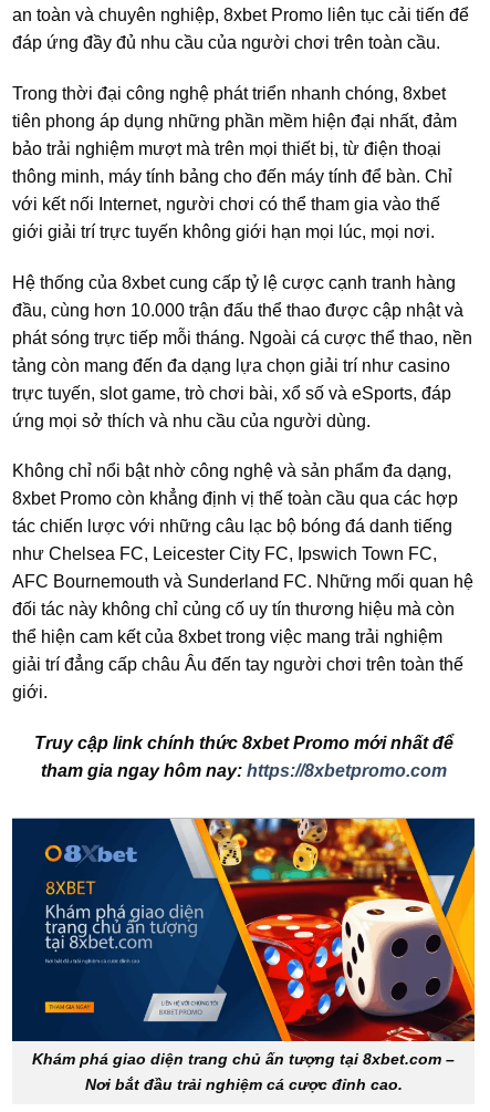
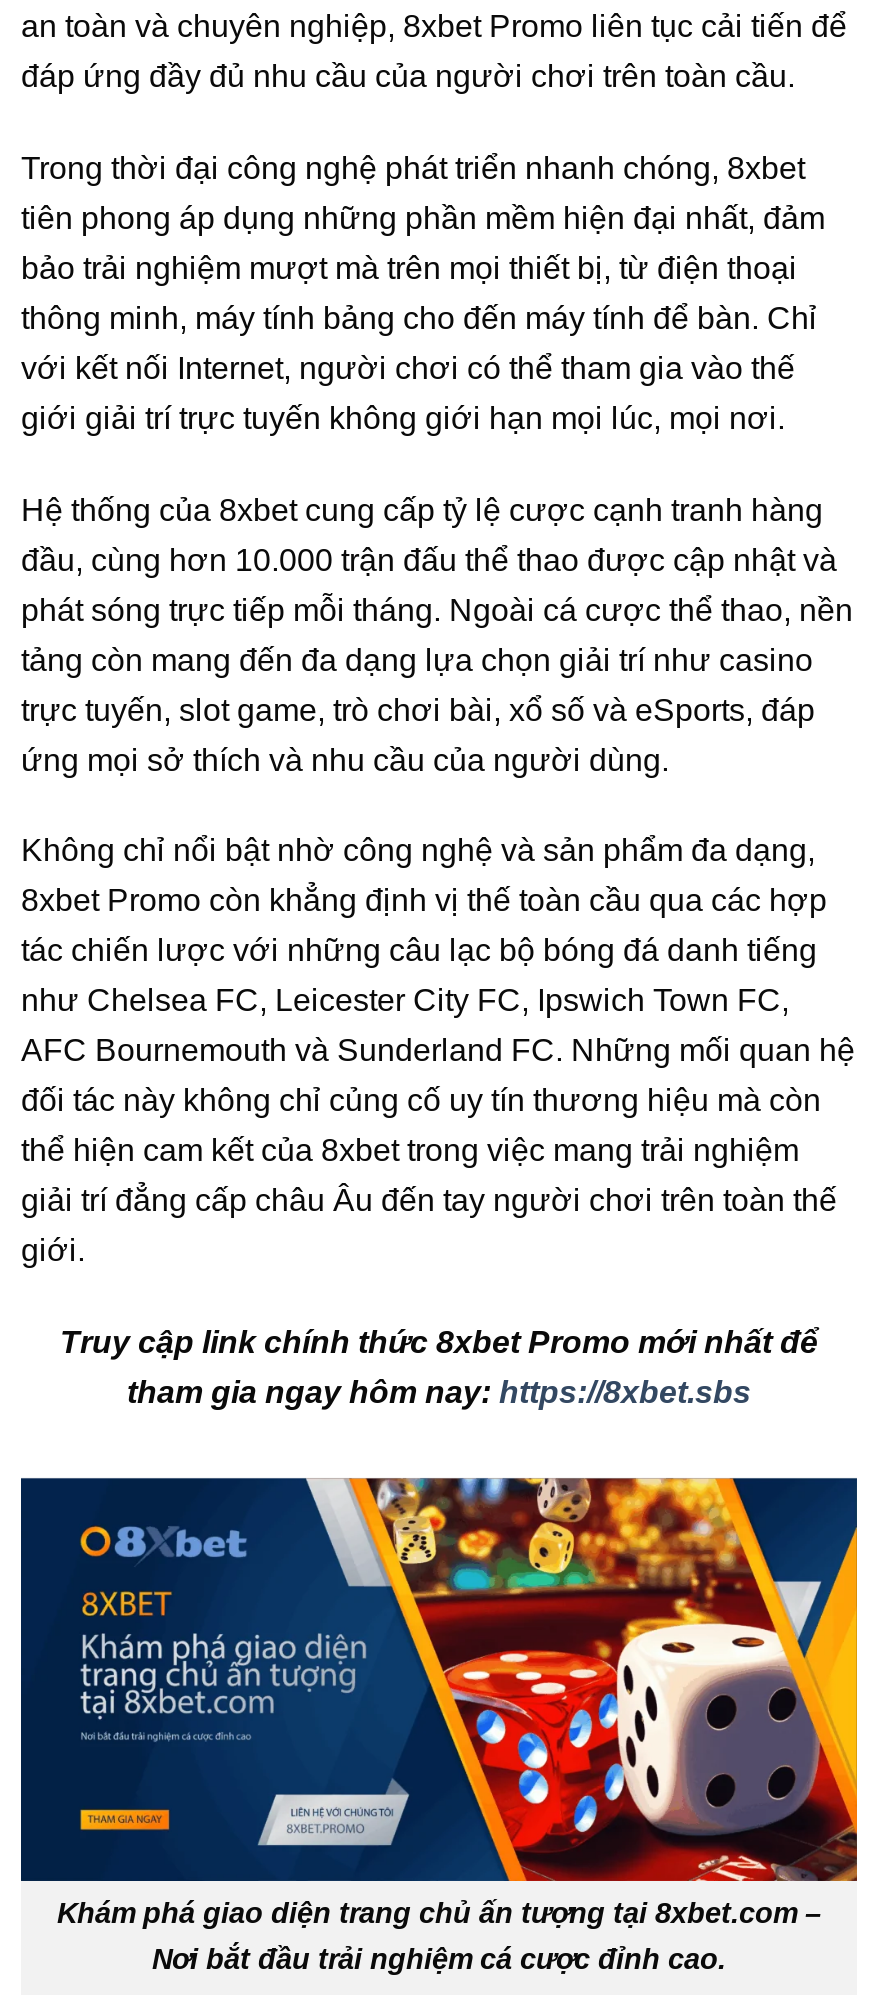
- tham gia ngay hôm nay: https://8xbetpromo.com
+ tham gia ngay hôm nay: https://8xbet.sbs
